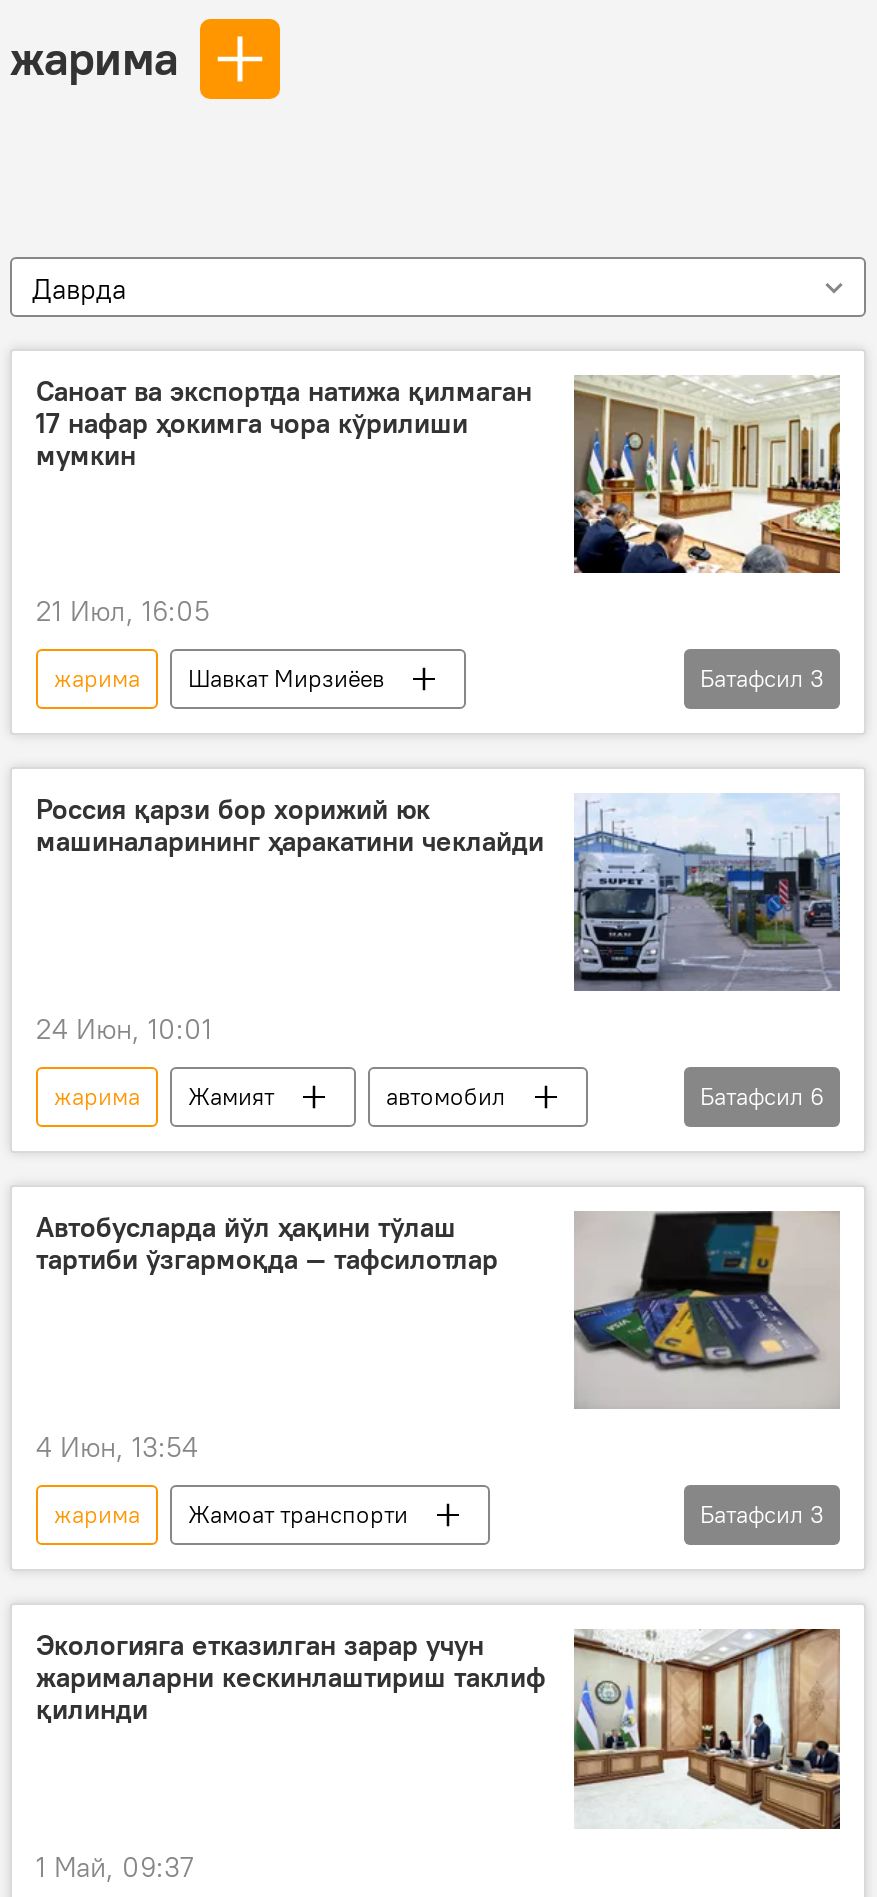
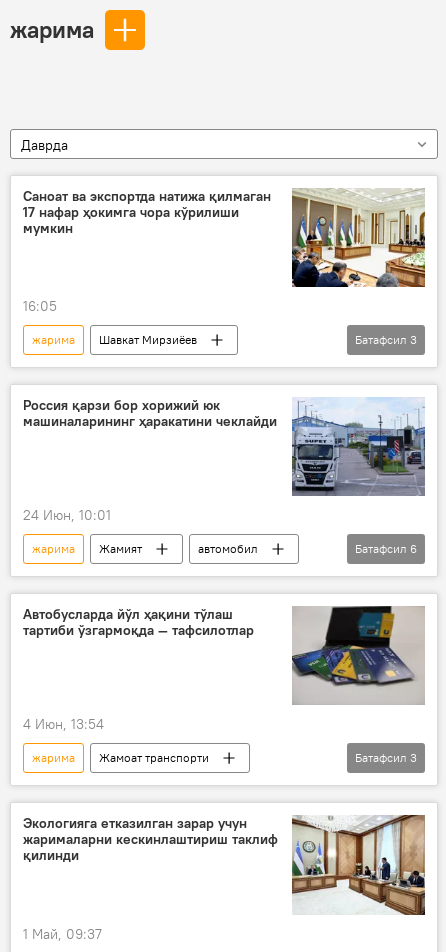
- 21 Июл, 16:05
+ 16:05
